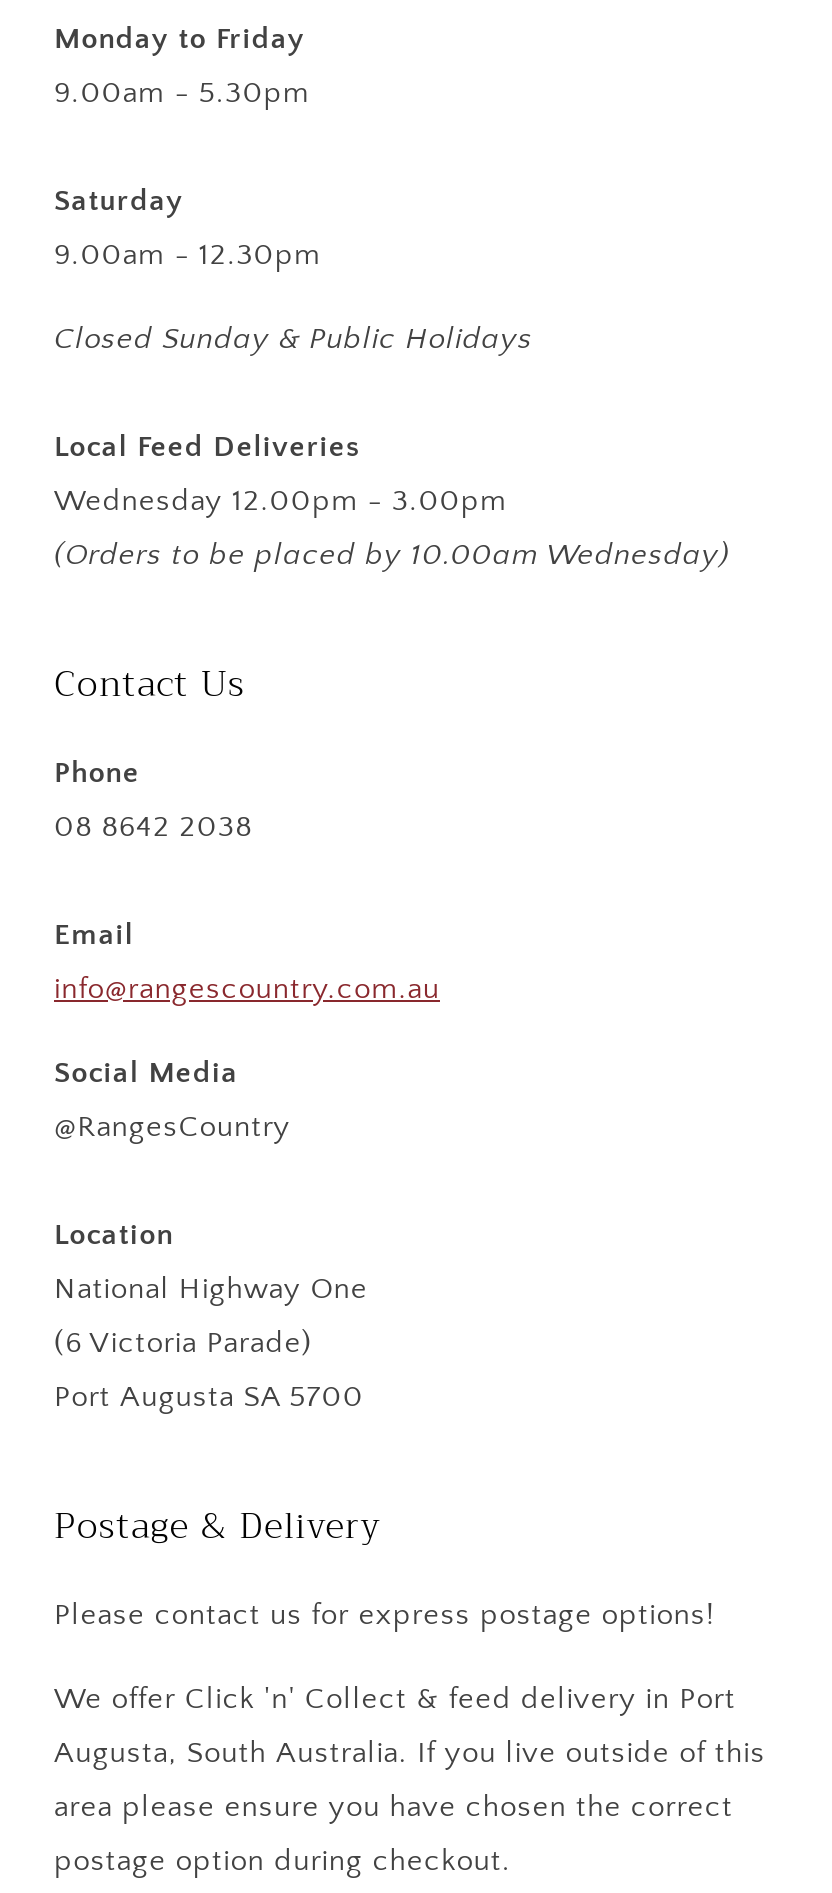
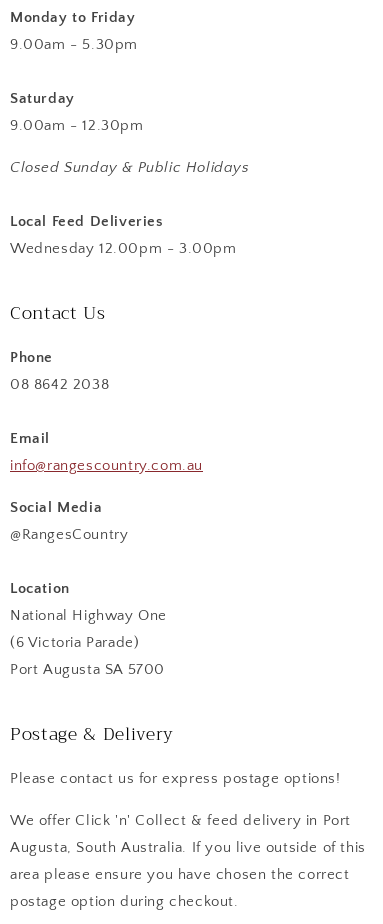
- (Orders to be placed by 10.00am Wednesday)
